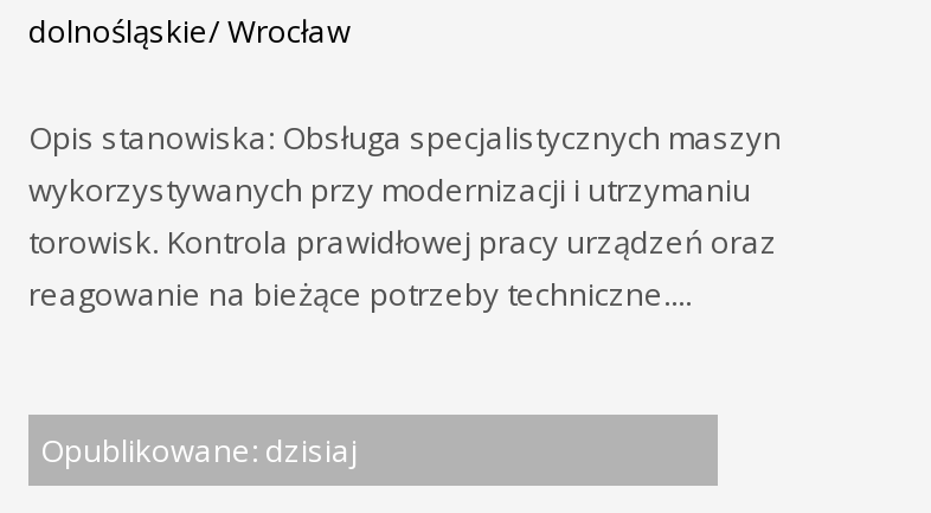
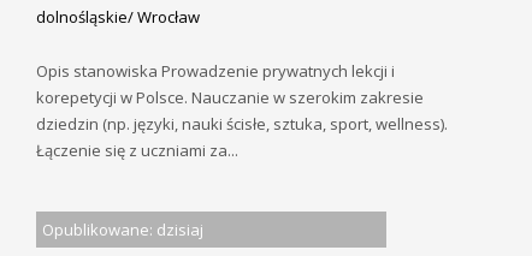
- Opis stanowiska: Obsługa specjalistycznych maszyn
- wykorzystywanych przy modernizacji i utrzymaniu
- torowisk. Kontrola prawidłowej pracy urządzeń oraz
- reagowanie na bieżące potrzeby techniczne....
+ Opis stanowiska Prowadzenie prywatnych lekcji i
+ korepetycji w Polsce. Nauczanie w szerokim zakresie
+ dziedzin (np. języki, nauki ścisłe, sztuka, sport, wellness).
+ Łączenie się z uczniami za...
